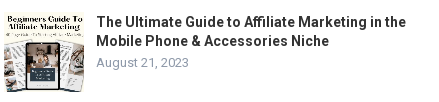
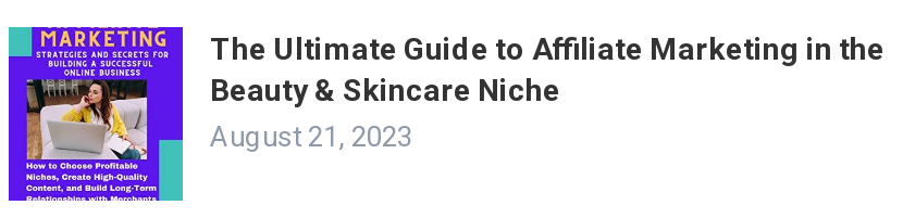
- [image]
- Mobile Phone & Accessories Niche
+ [image]
+ Beauty & Skincare Niche
